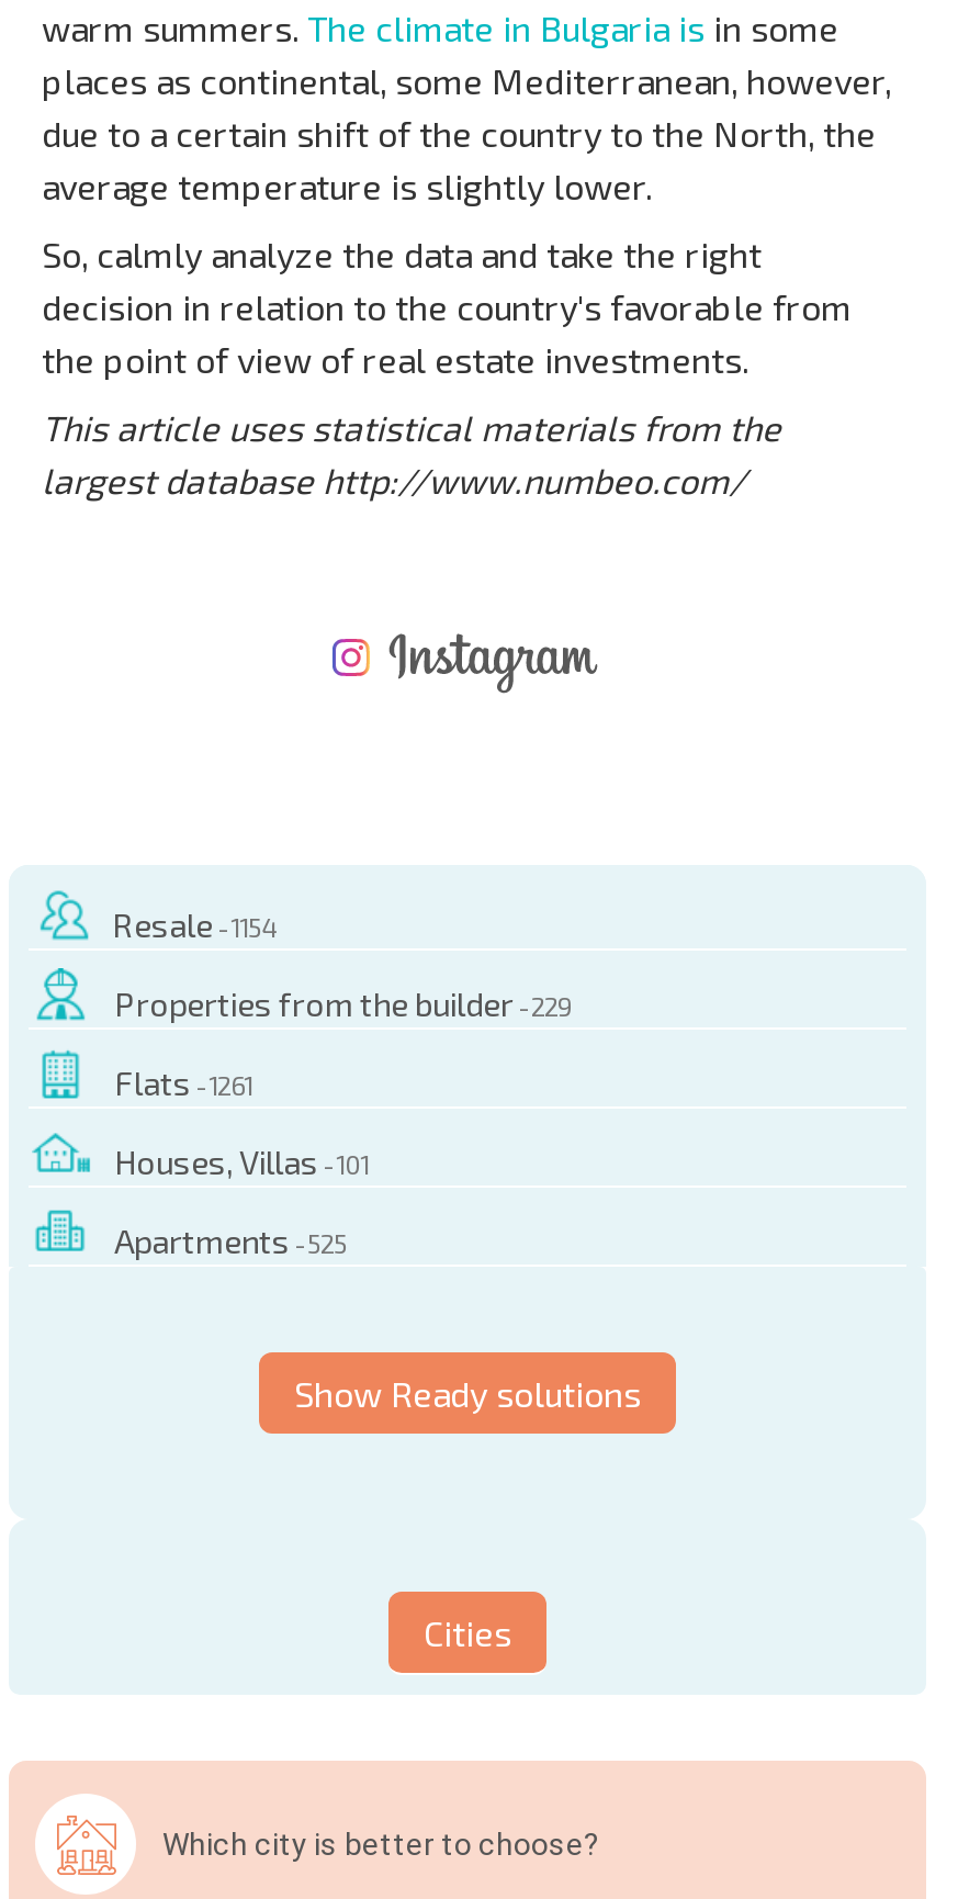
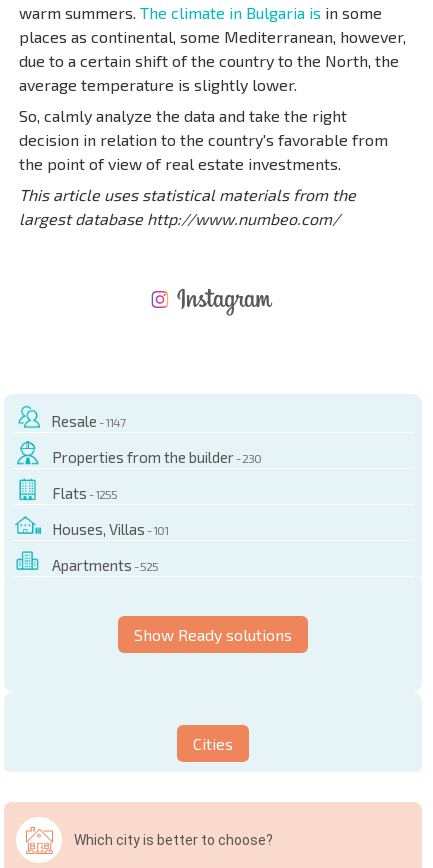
- Resale - 1154
+ Resale - 1147

- Properties from the builder - 229
+ Properties from the builder - 230

- Flats - 1261
+ Flats - 1255
